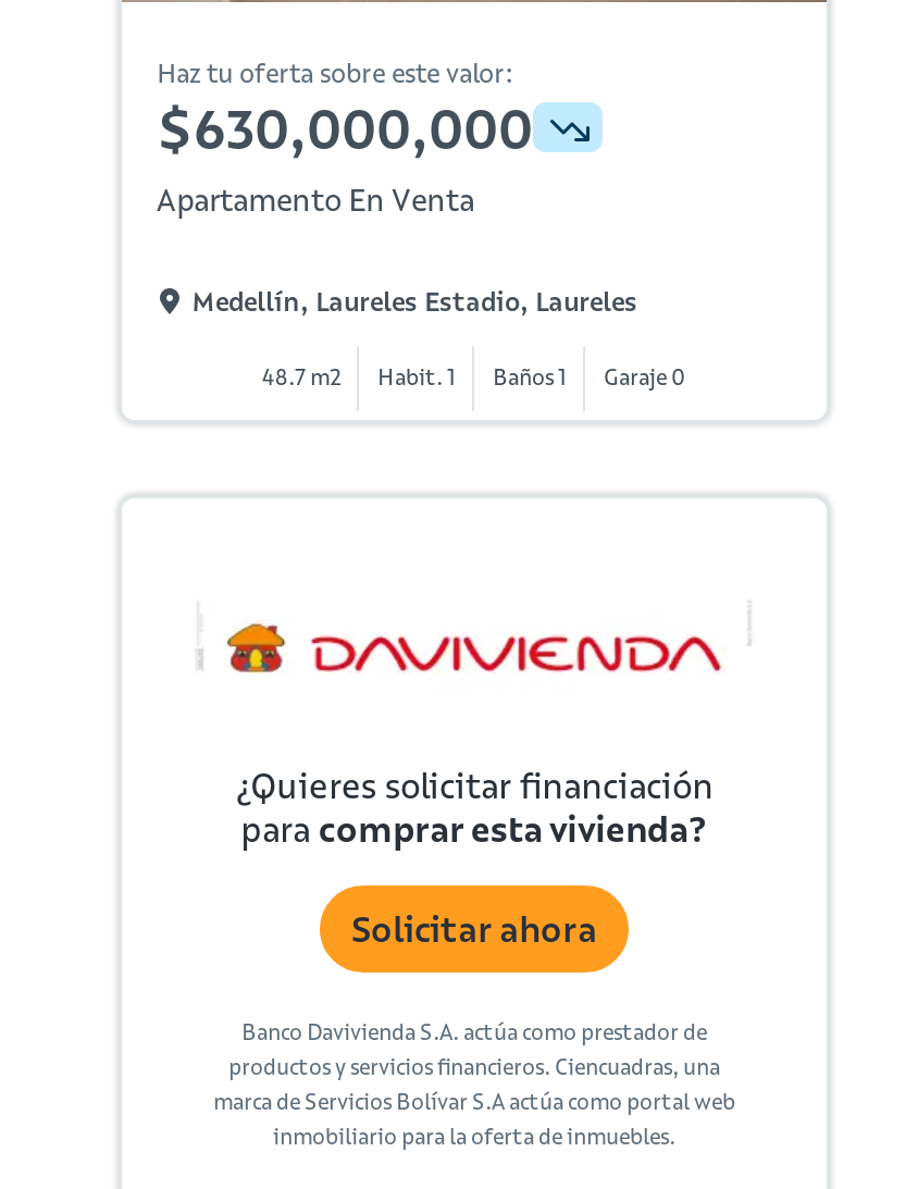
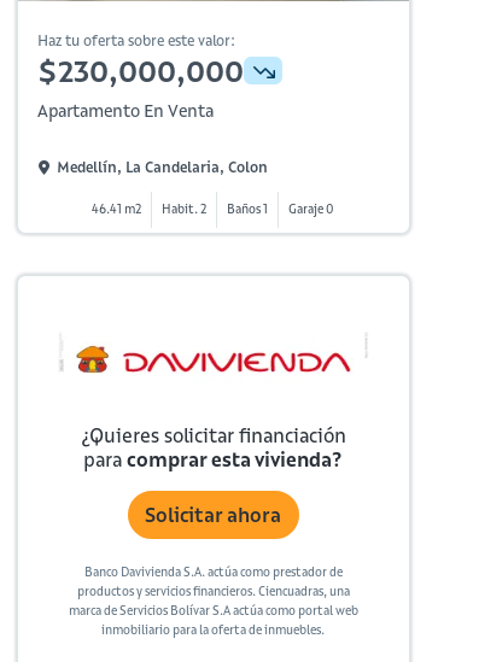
- $630,000,000
+ $230,000,000

- Medellín, Laureles Estadio, Laureles
+ Medellín, La Candelaria, Colon

- 48.7 m2
+ 46.41 m2

- Habit. 1
+ Habit. 2
